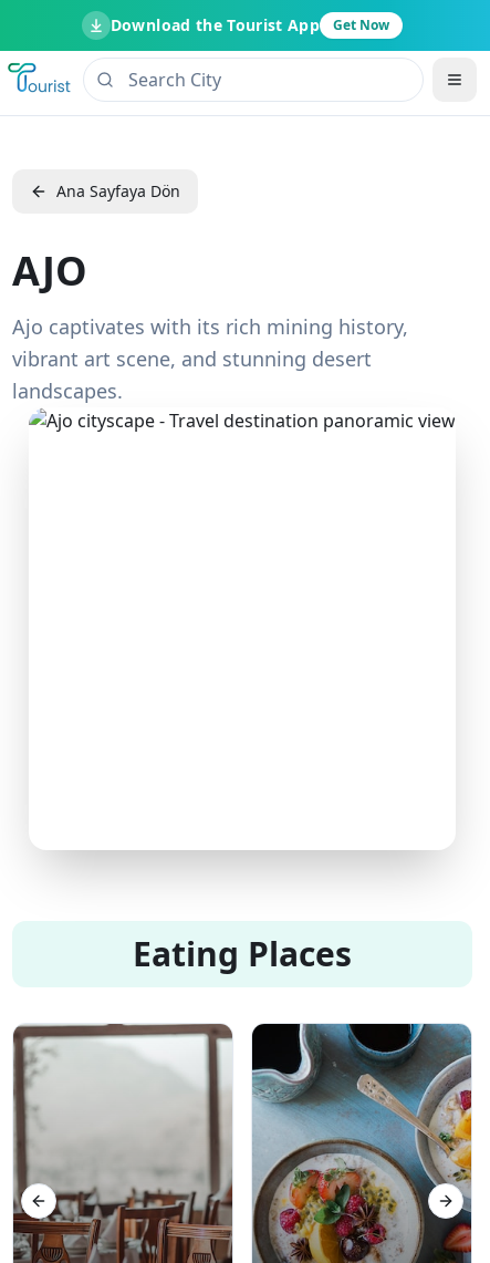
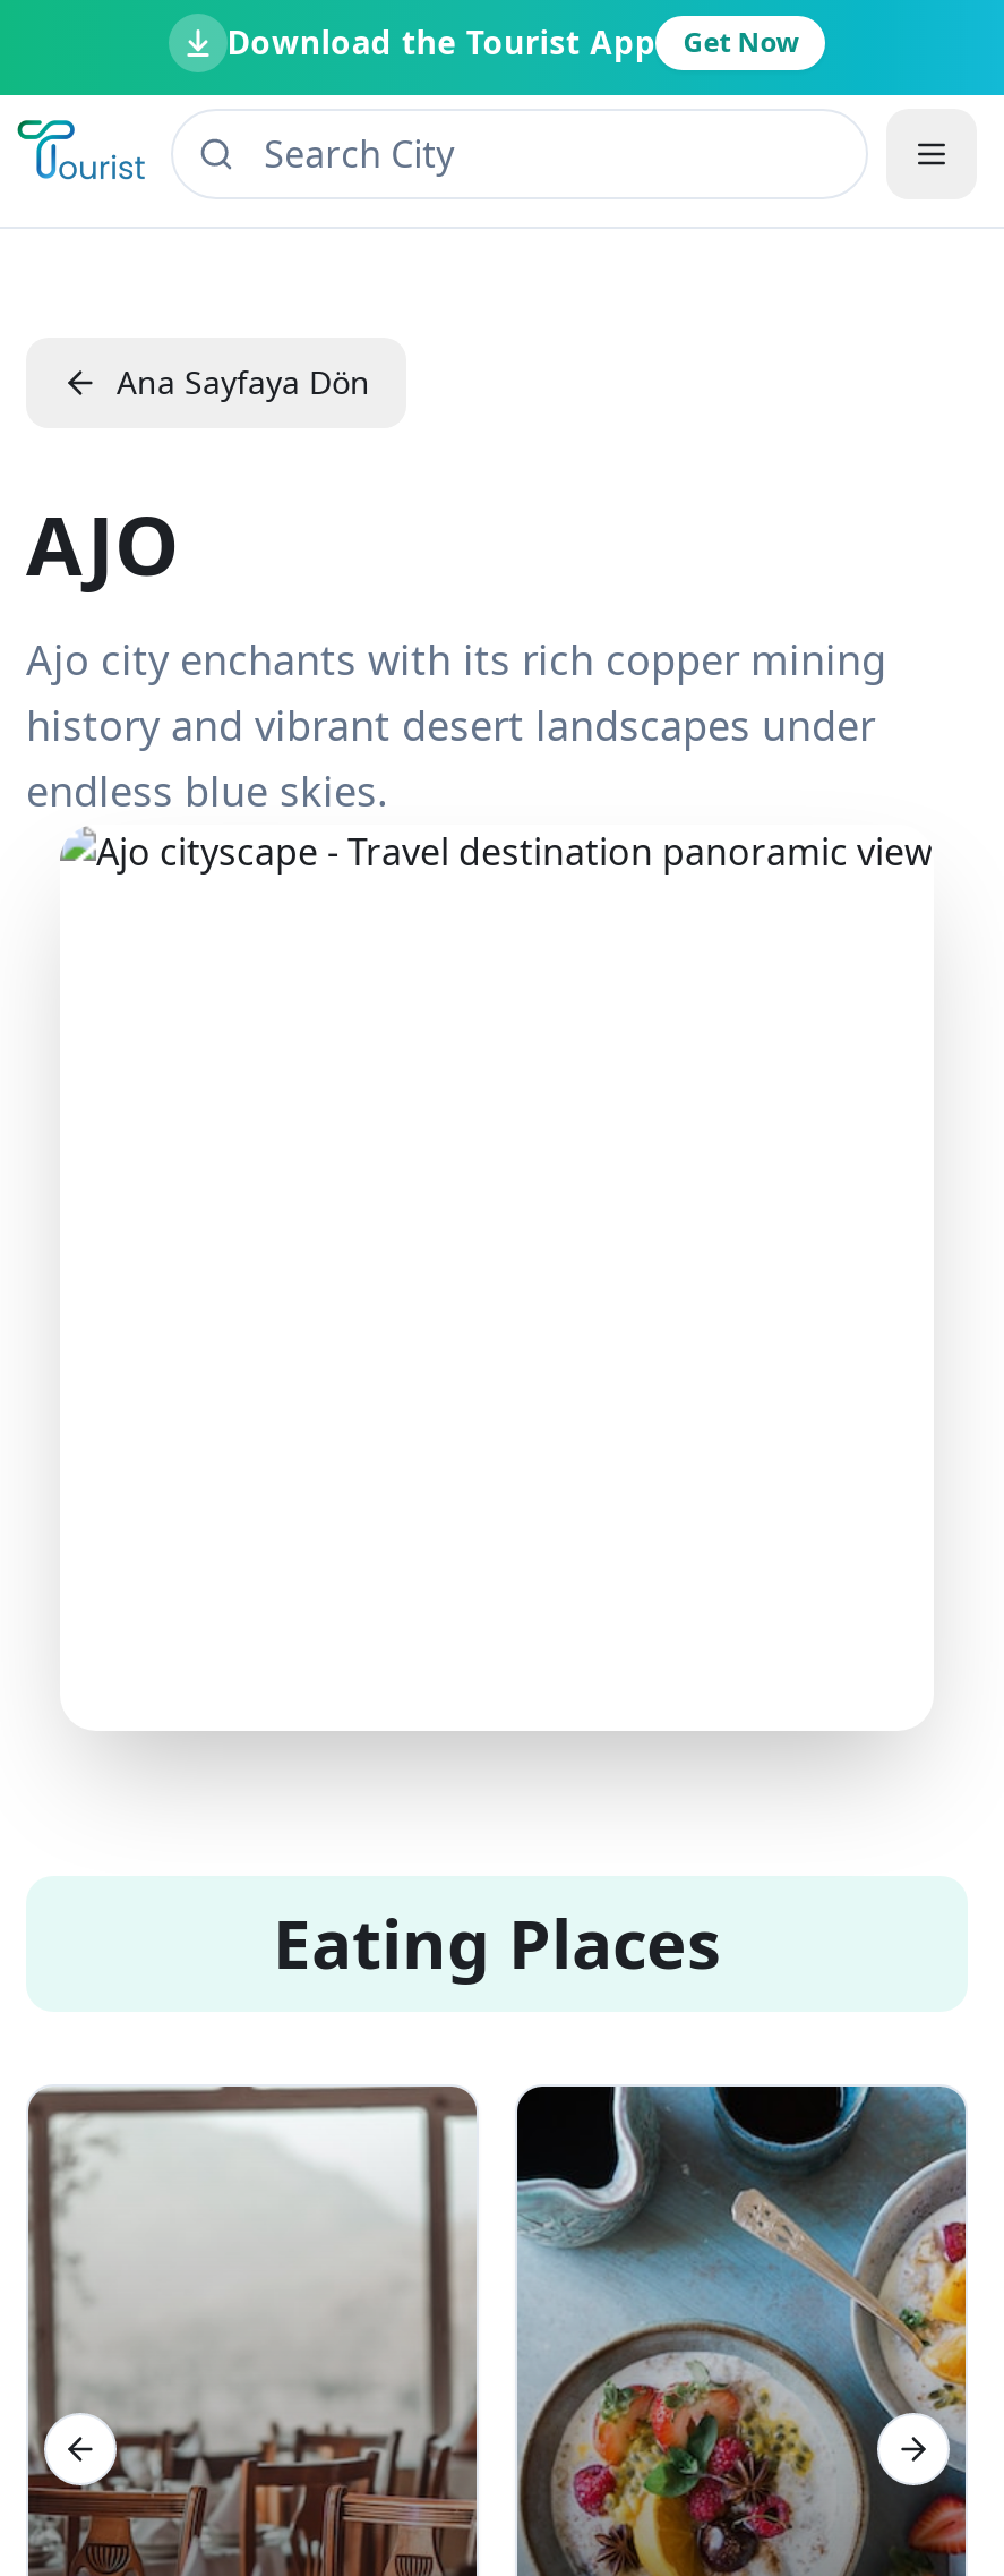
- Ajo captivates with its rich mining history,
- vibrant art scene, and stunning desert
- landscapes.
+ Ajo city enchants with its rich copper mining
+ history and vibrant desert landscapes under
+ endless blue skies.
